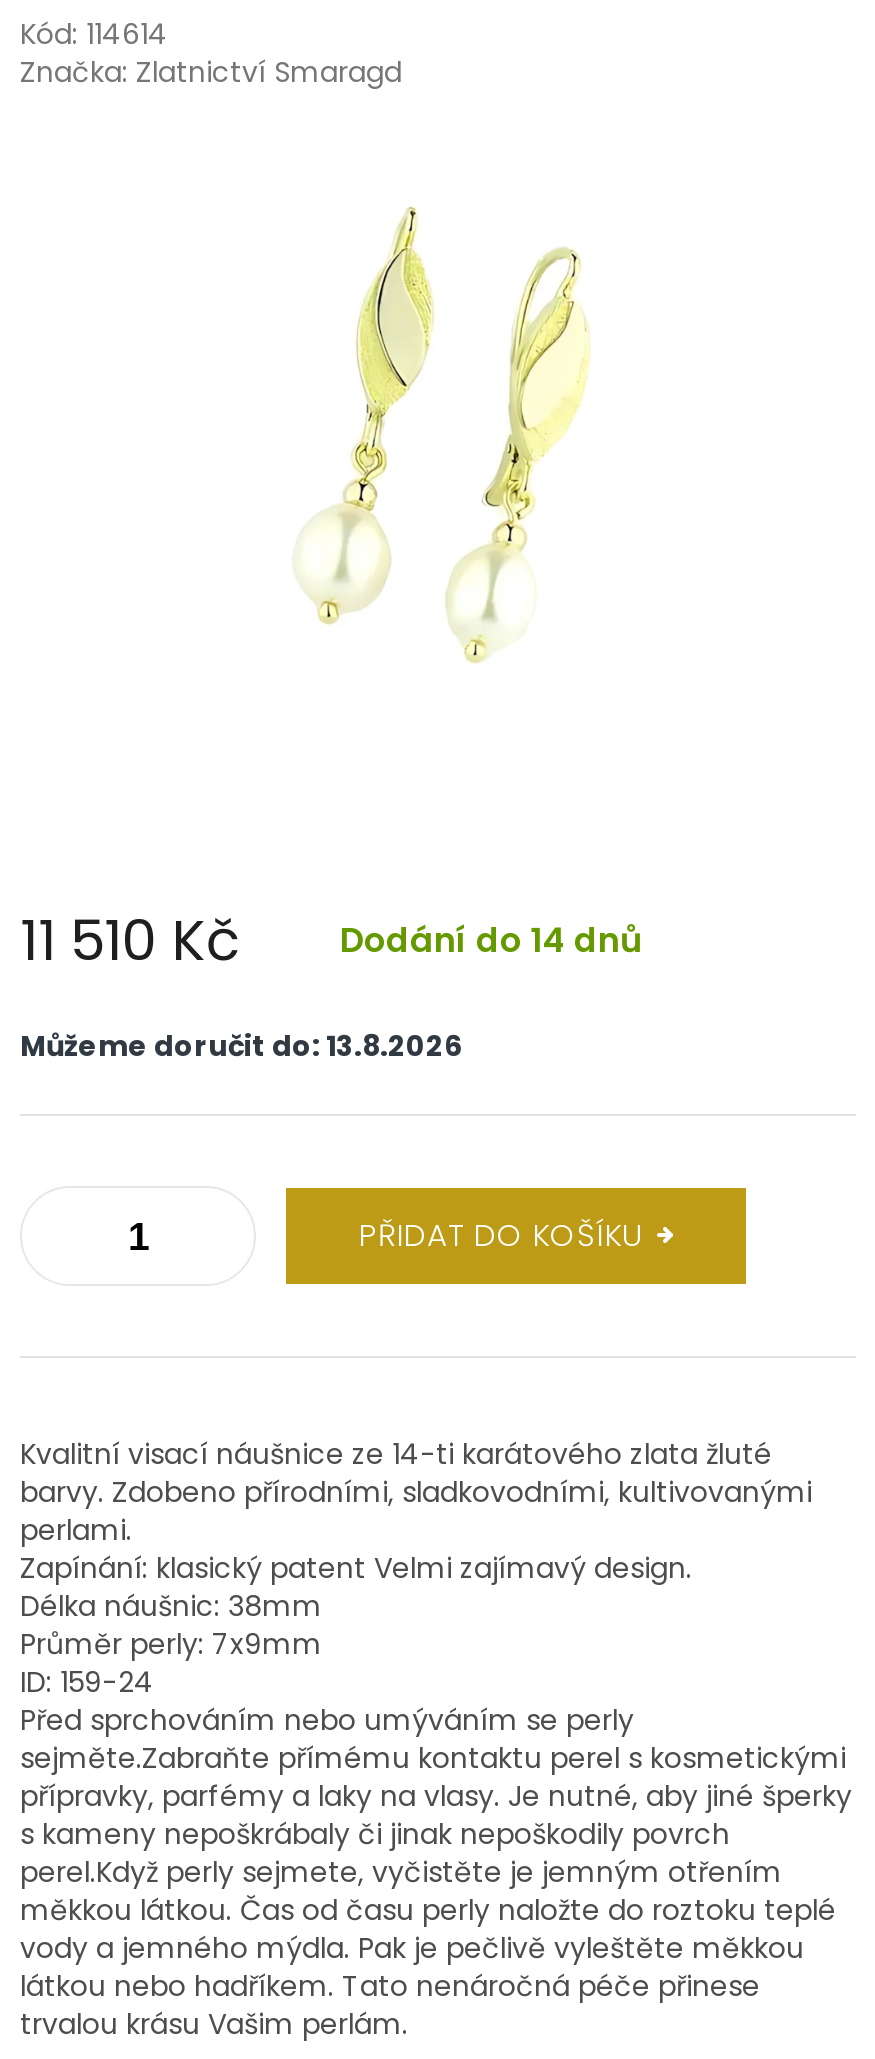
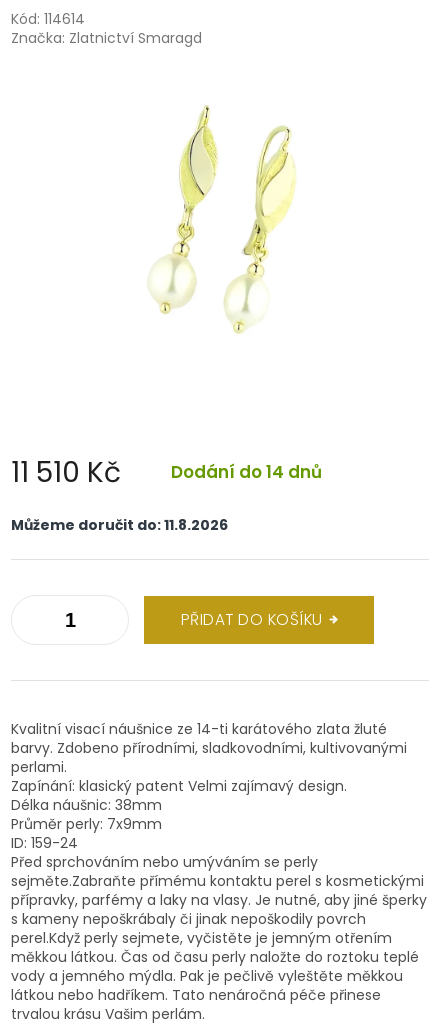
- Můžeme doručit do: 13.8.2026
+ Můžeme doručit do: 11.8.2026
